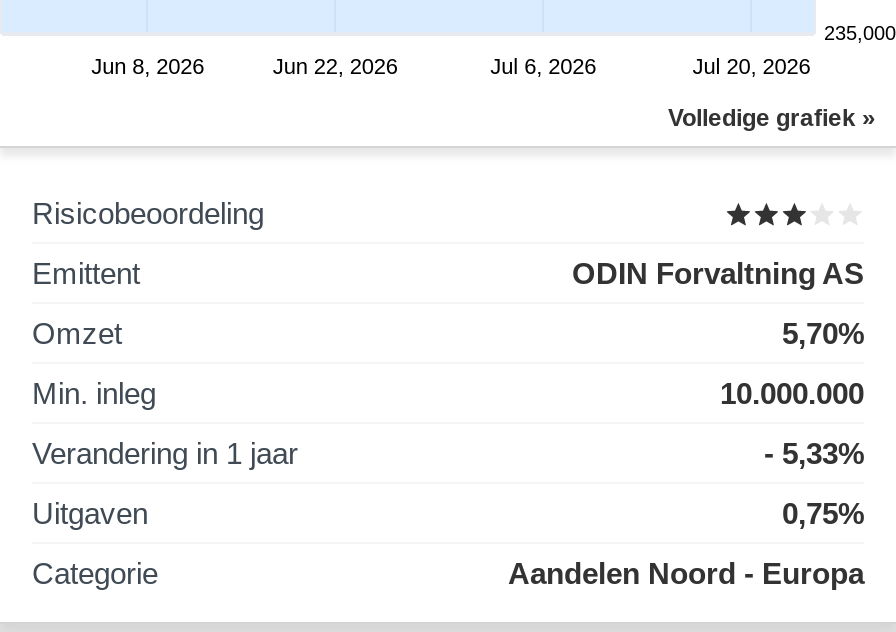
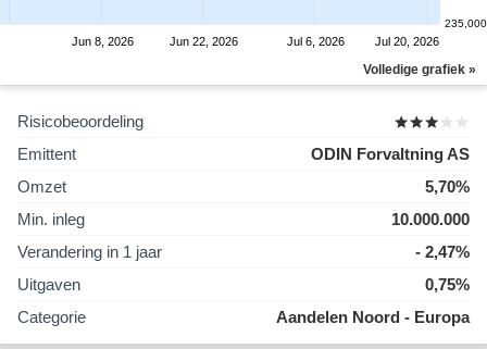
- - 5,33%
+ - 2,47%
